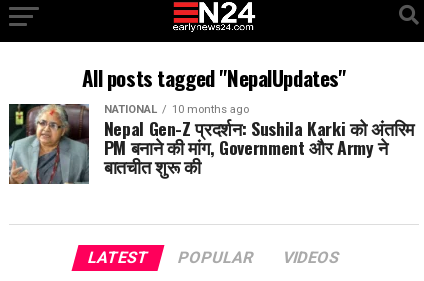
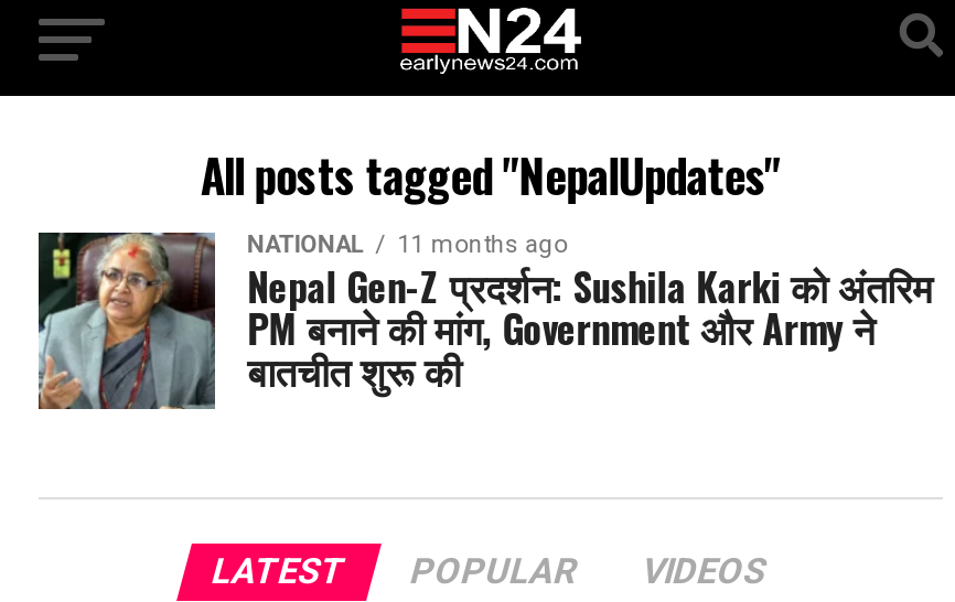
- NATIONAL 10 months ago
+ NATIONAL 11 months ago
